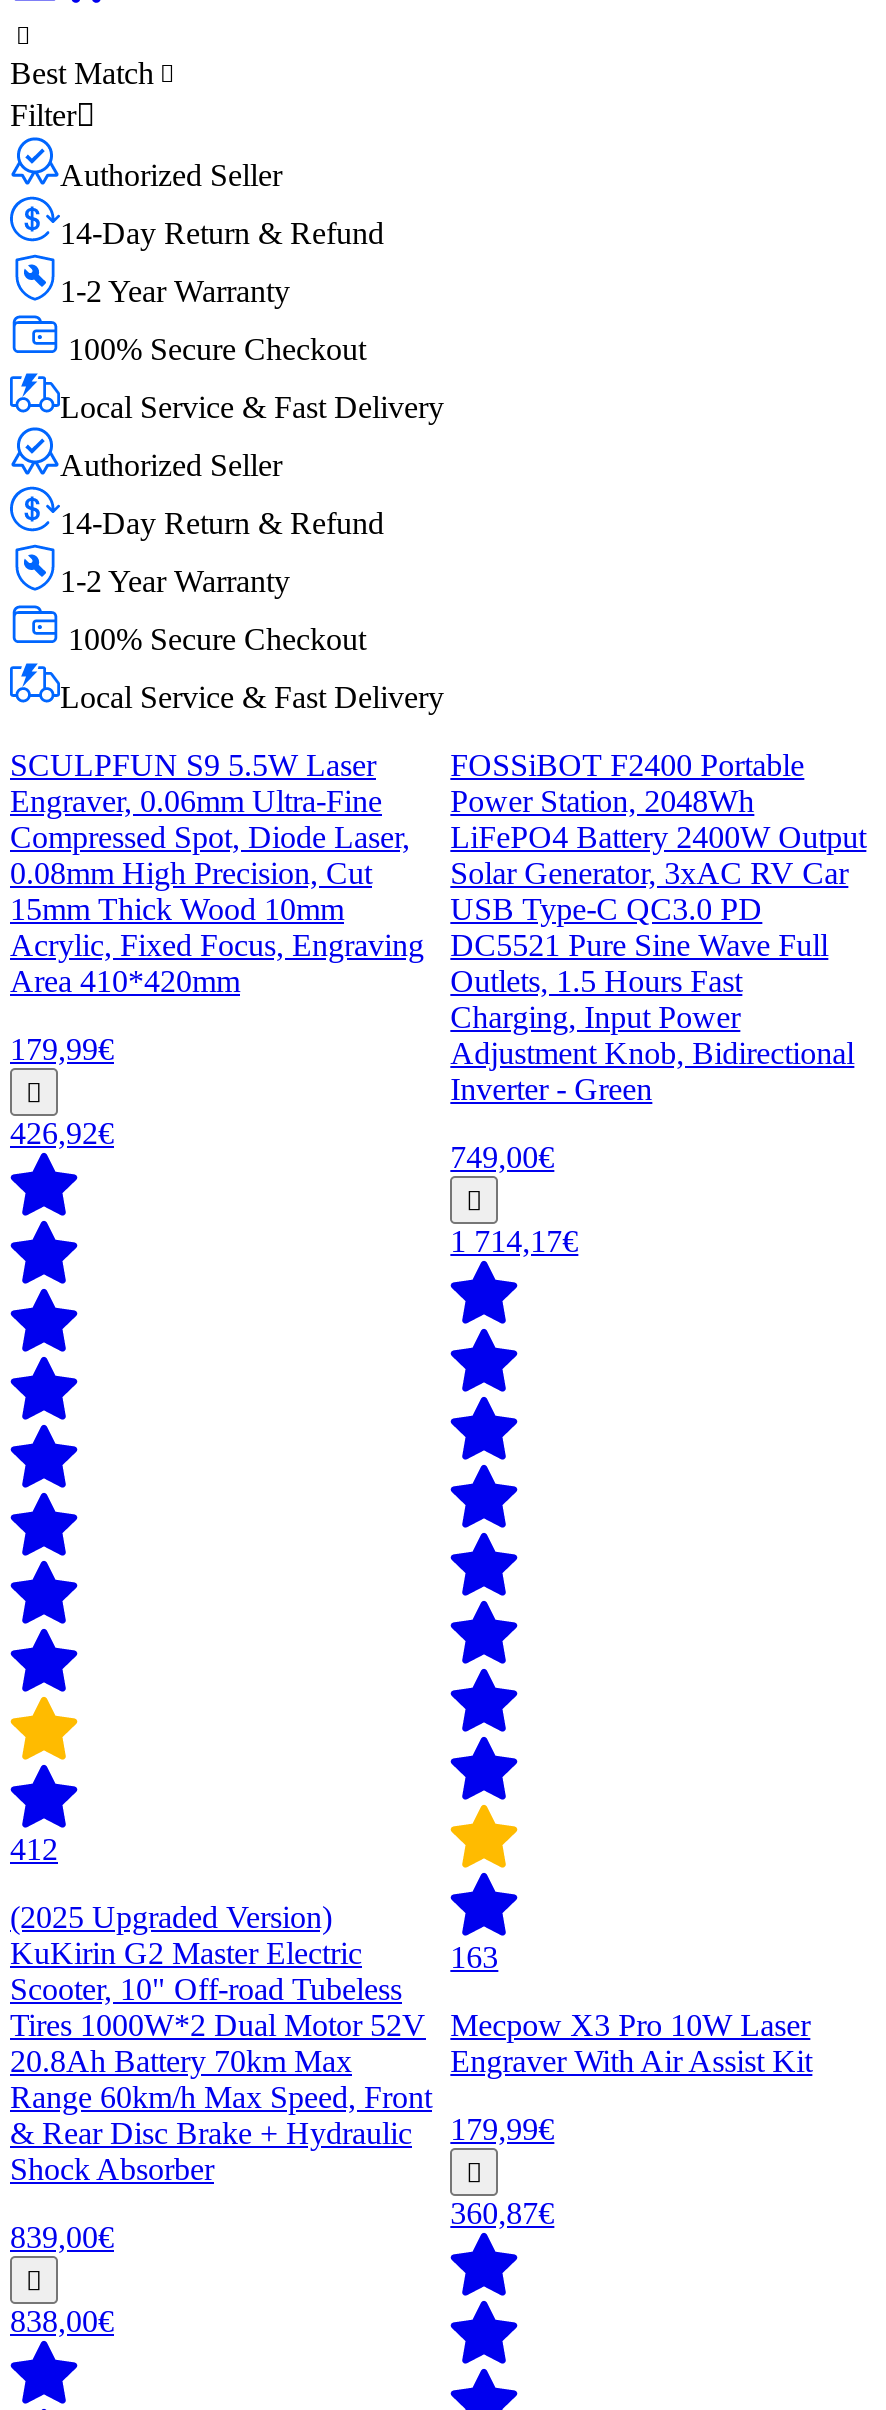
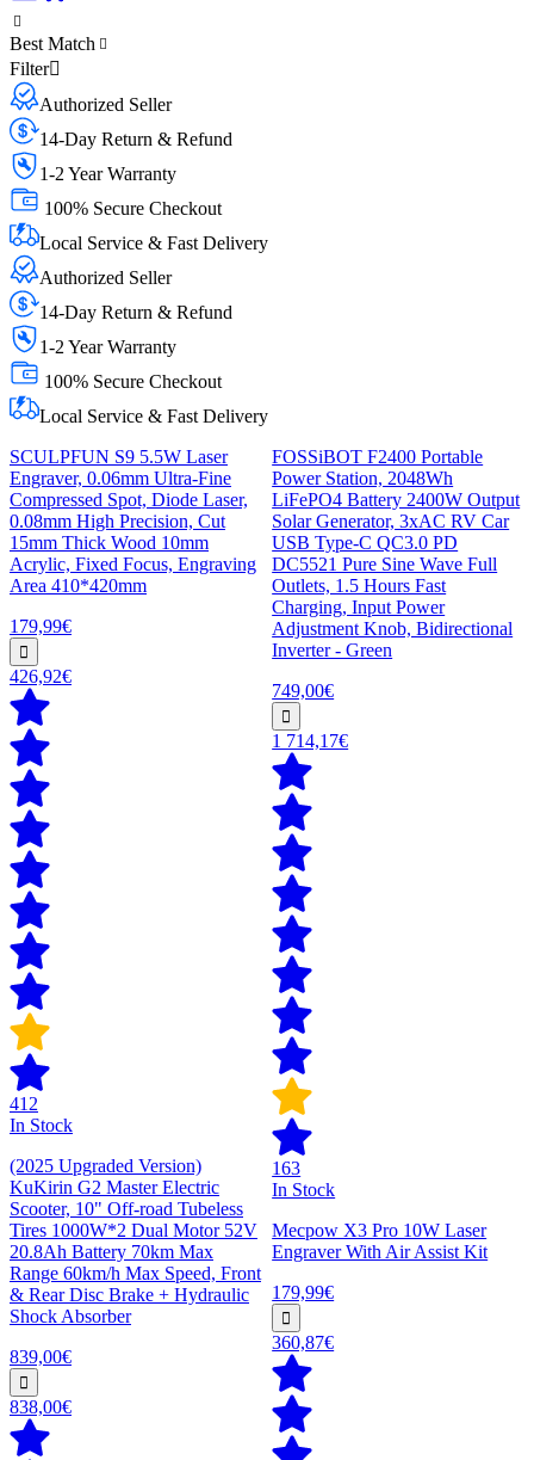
+ In Stock

+ In Stock
